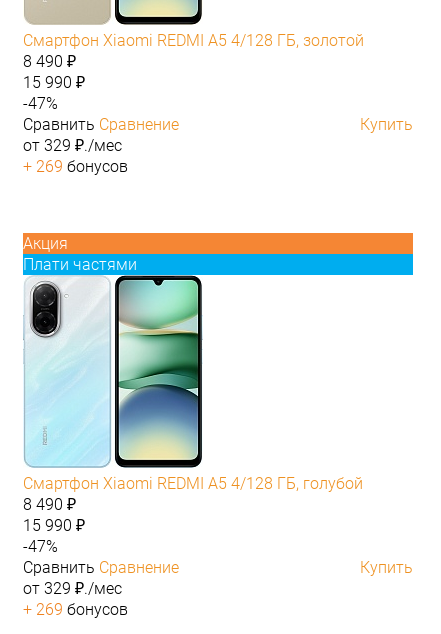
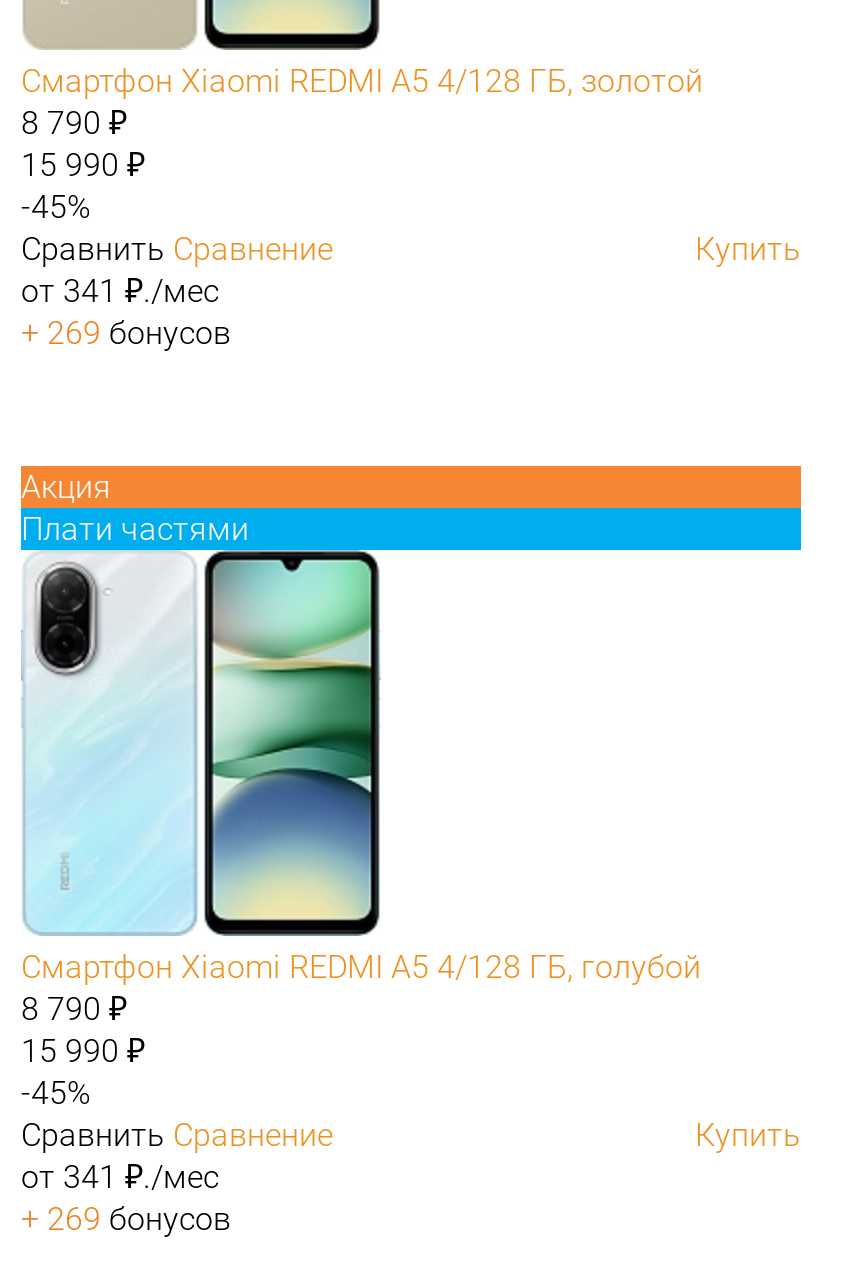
- 8 490 ₽
+ 8 790 ₽

- -47%
+ -45%

- от 329 ₽./мес
+ от 341 ₽./мес

- 8 490 ₽
+ 8 790 ₽

- -47%
+ -45%

- от 329 ₽./мес
+ от 341 ₽./мес
